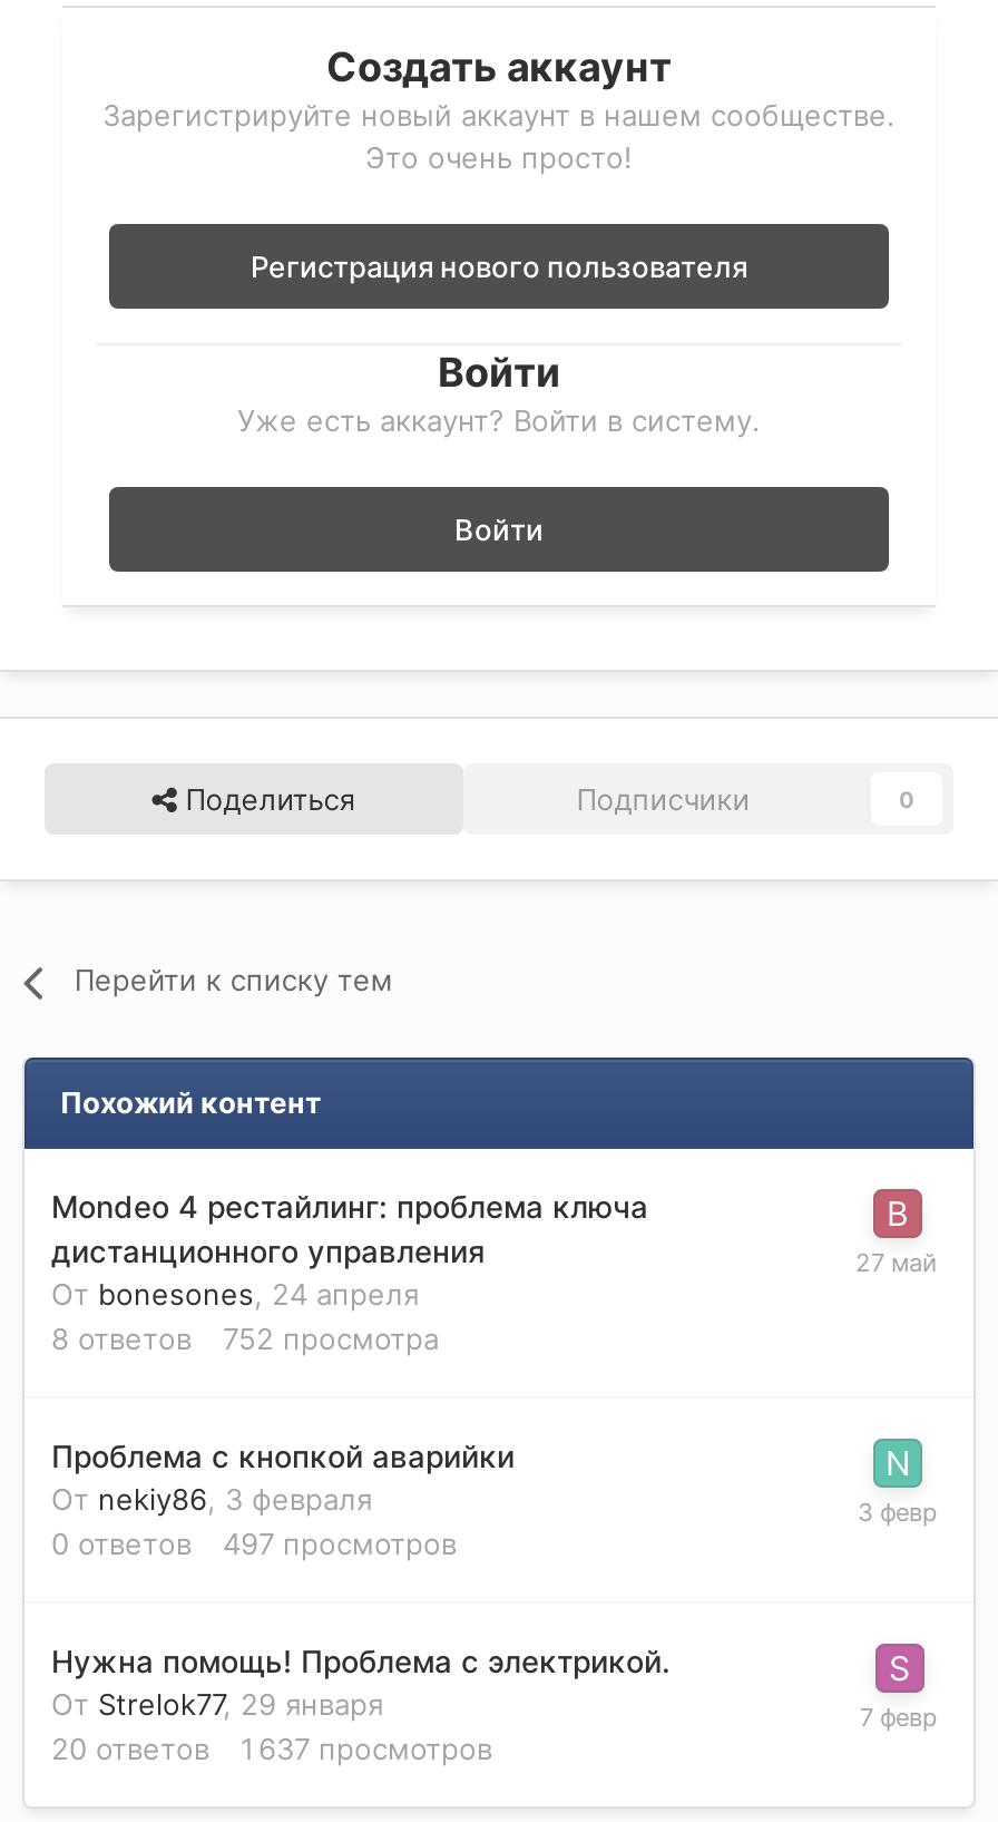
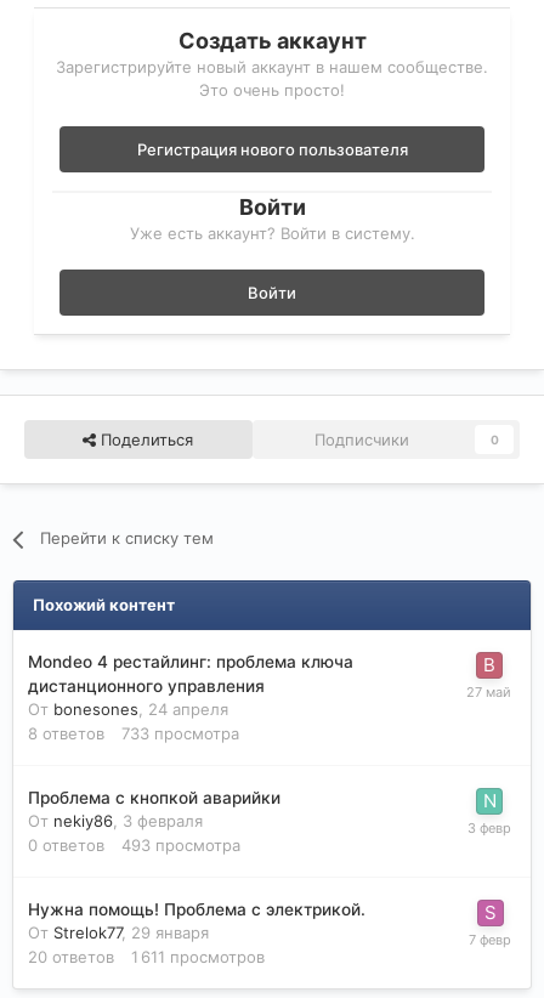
- 8 ответов 752 просмотра
+ 8 ответов 733 просмотра

- 0 ответов 497 просмотров
+ 0 ответов 493 просмотра

- 20 ответов 1 637 просмотров
+ 20 ответов 1 611 просмотров
